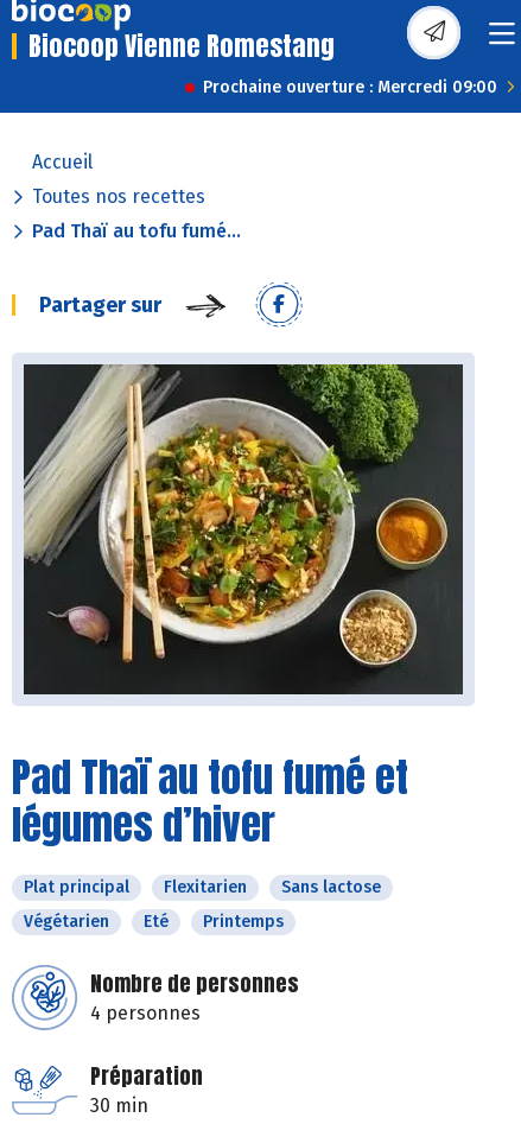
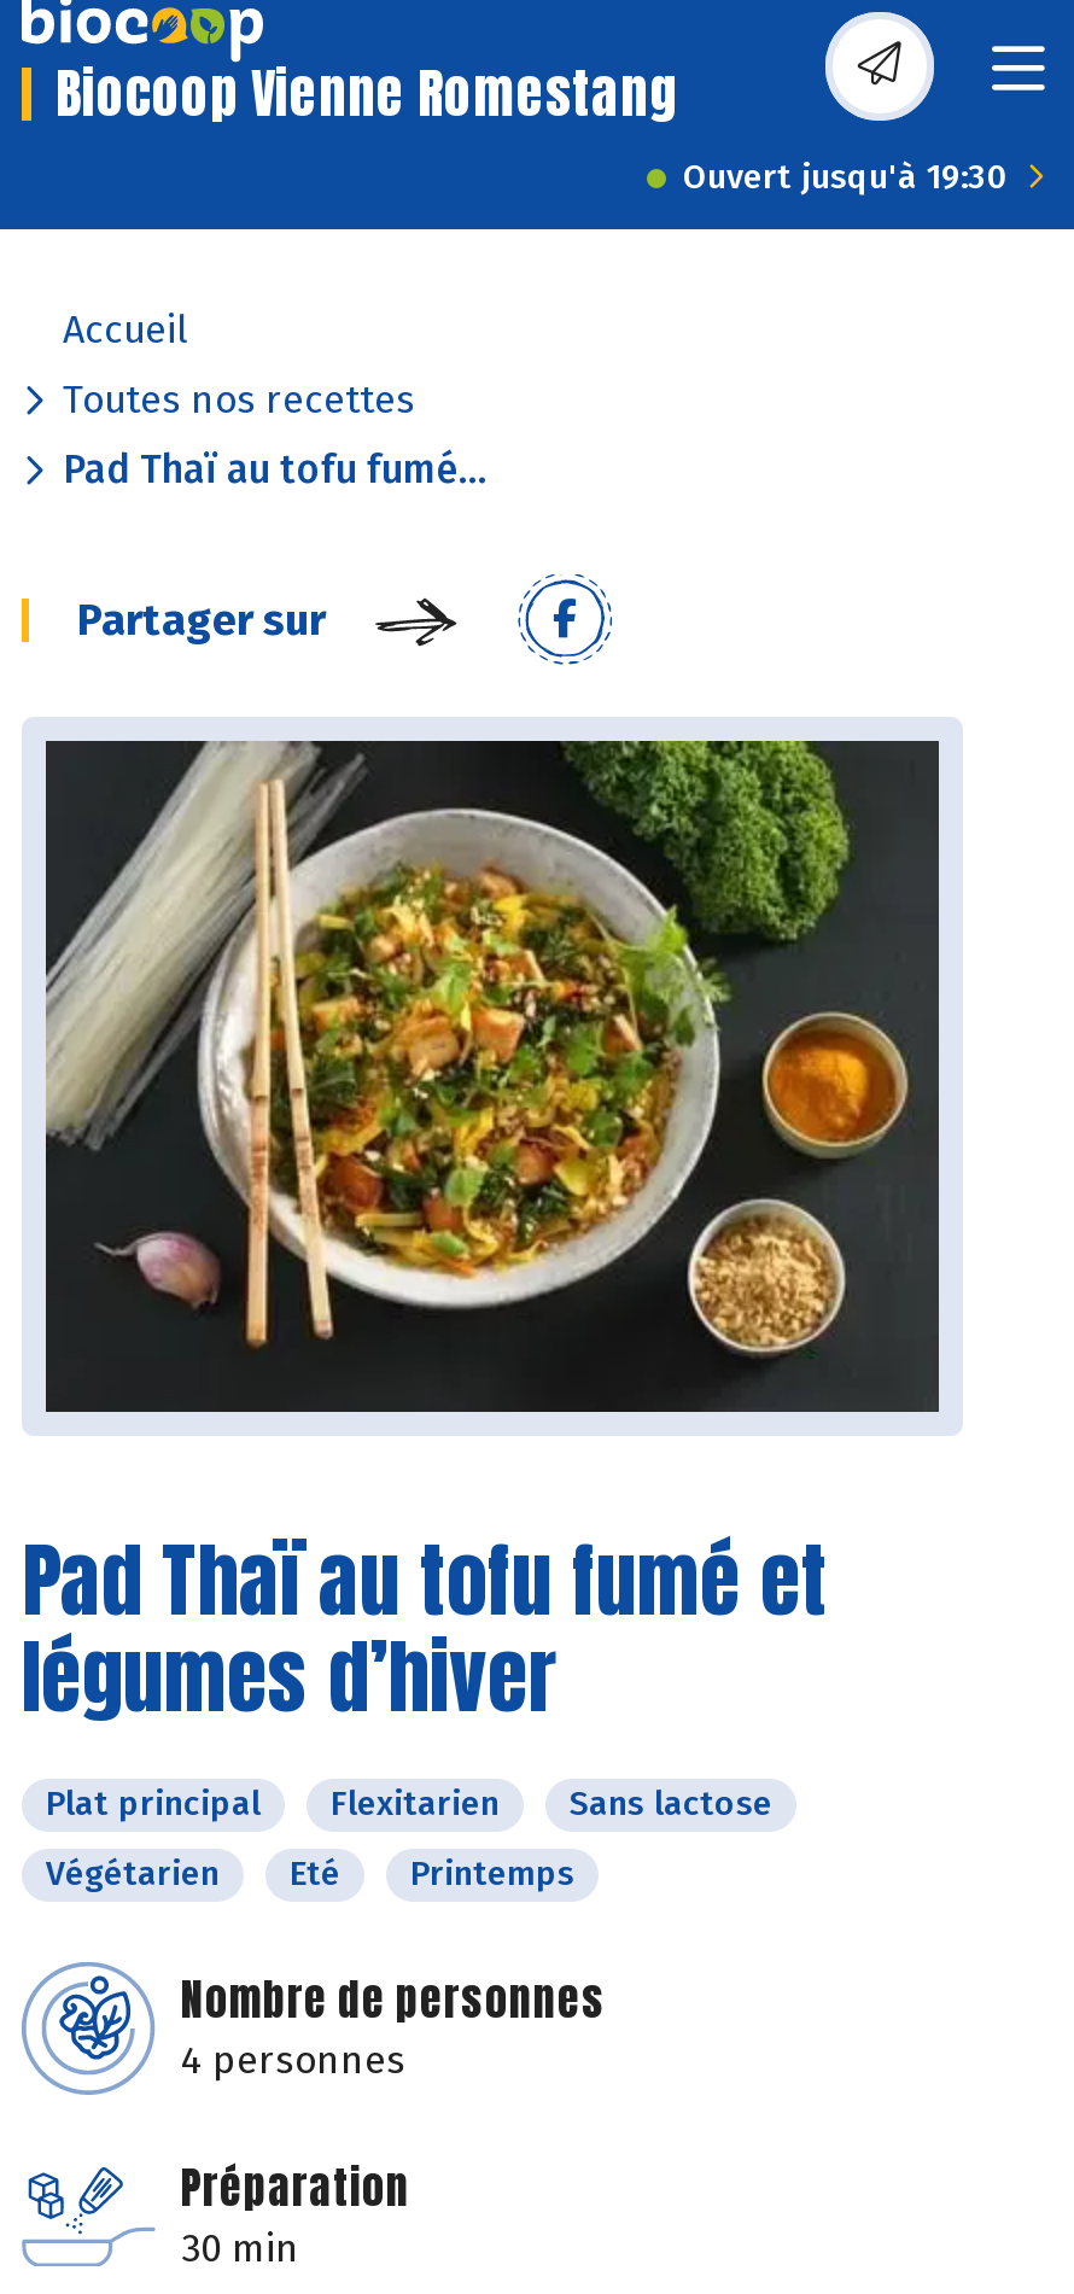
- Prochaine ouverture : Mercredi 09:00
+ Ouvert jusqu'à 19:30
